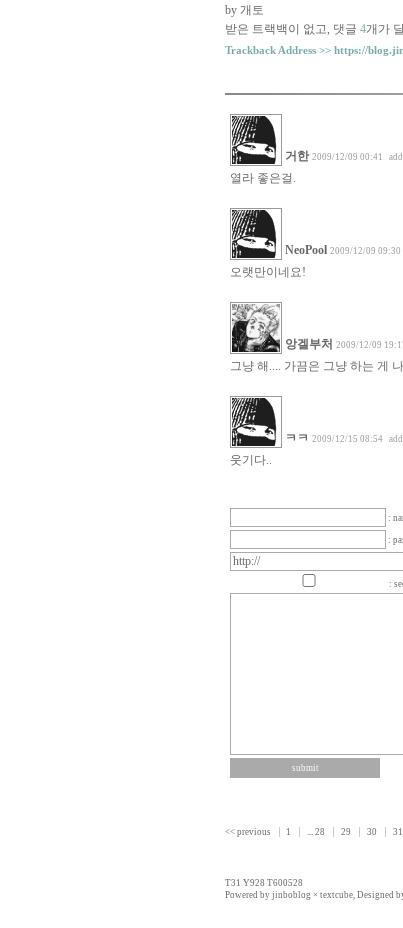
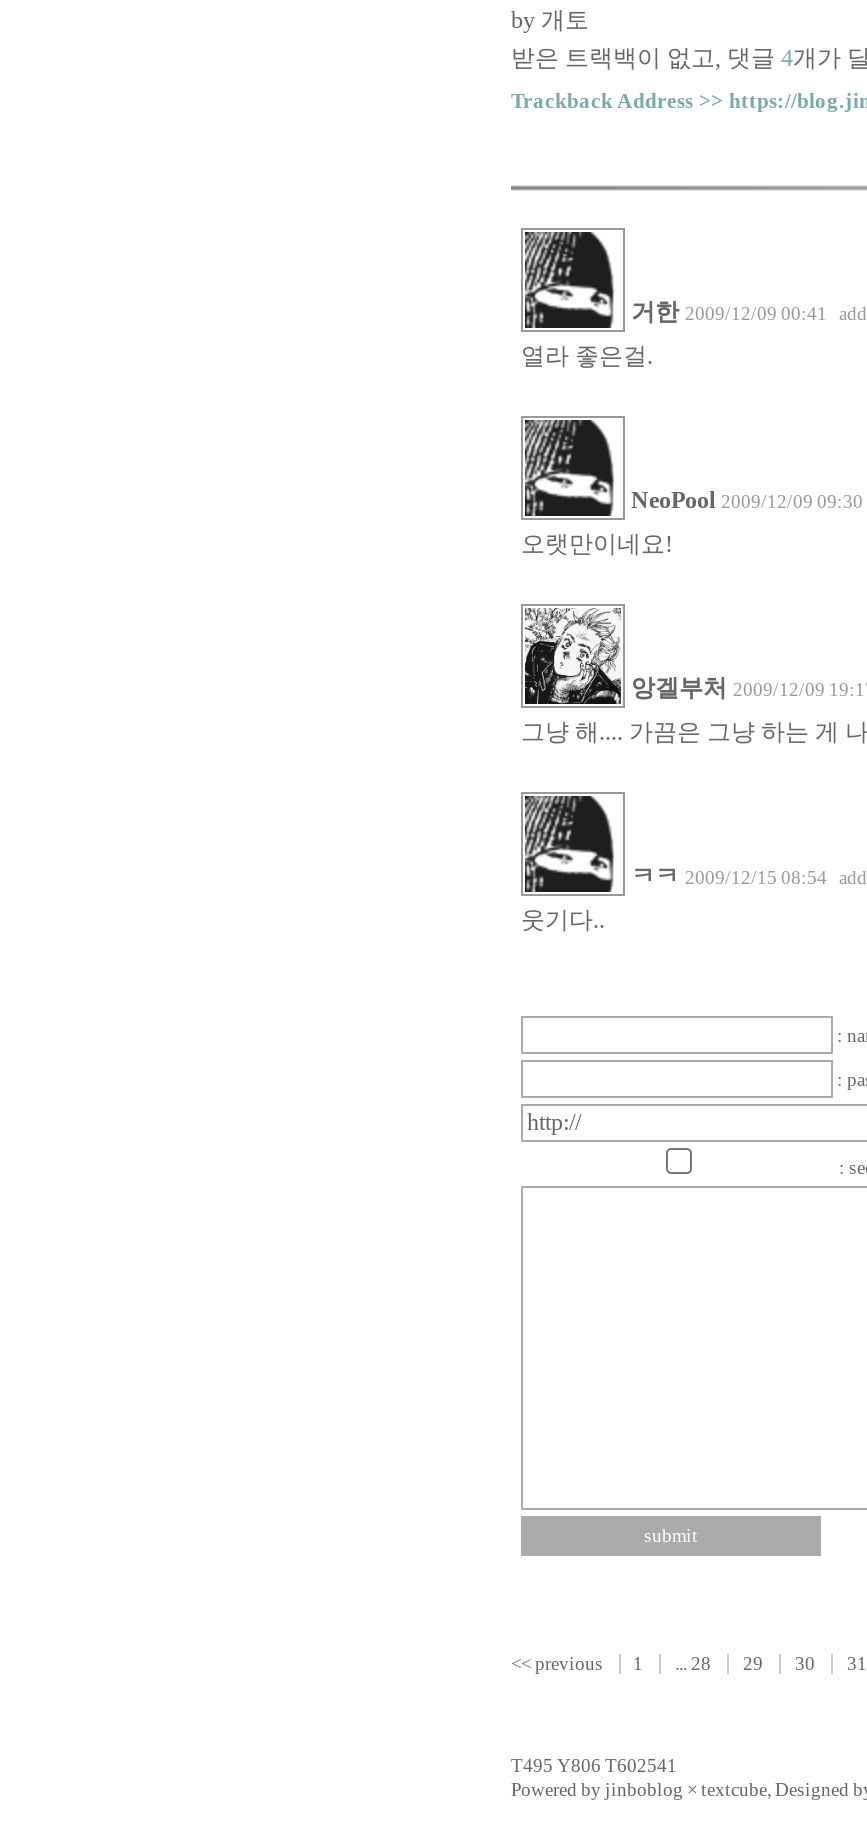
- T31 Y928 T600528
+ T495 Y806 T602541
